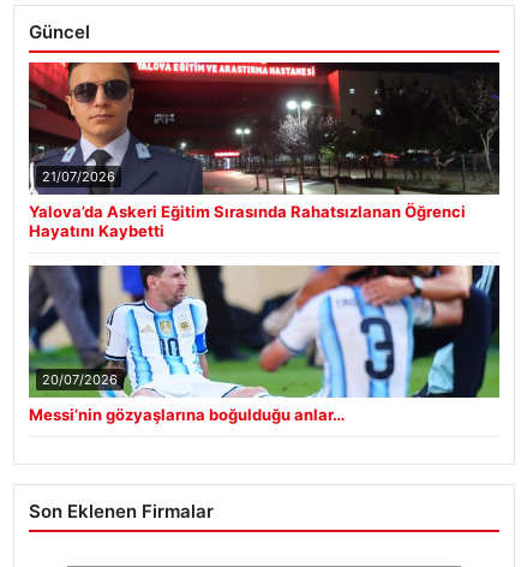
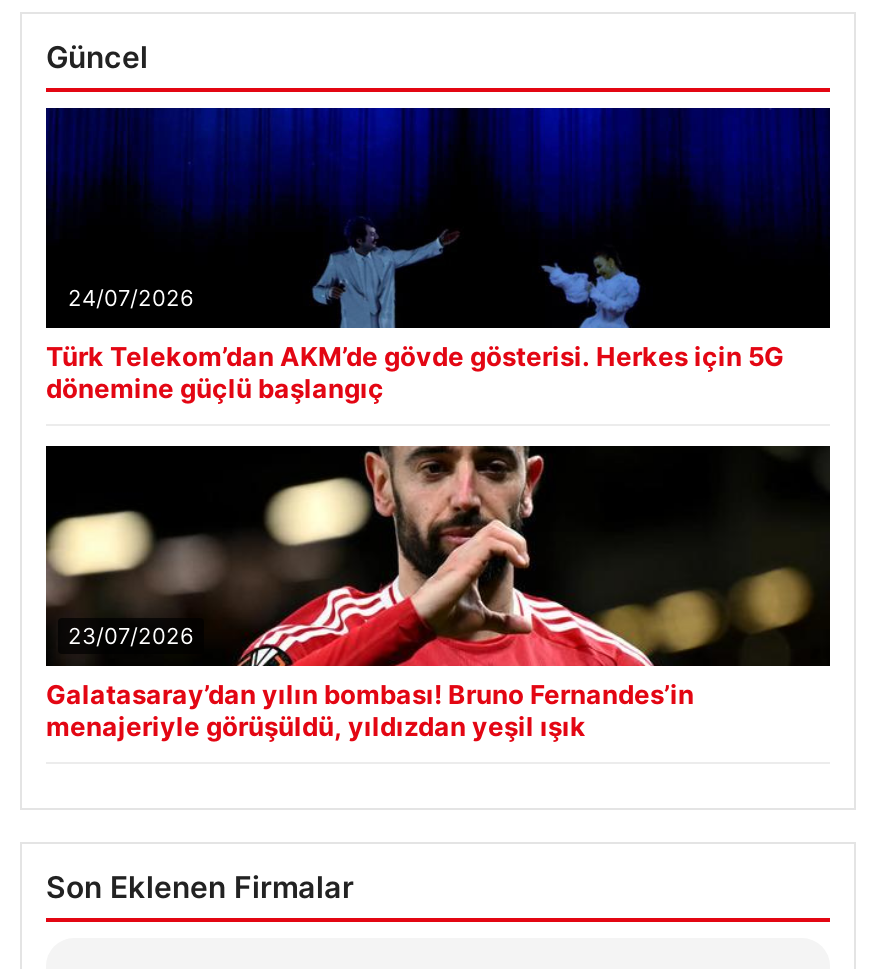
- [image]
- 21/07/2026
+ [image]
+ 24/07/2026

- Yalova’da Askeri Eğitim Sırasında Rahatsızlanan Öğrenci
- Hayatını Kaybetti
+ Türk Telekom’dan AKM’de gövde gösterisi. Herkes için 5G
+ dönemine güçlü başlangıç

- [image]
- 20/07/2026
+ [image]
+ 23/07/2026

- Messi’nin gözyaşlarına boğulduğu anlar…
+ Galatasaray’dan yılın bombası! Bruno Fernandes’in
+ menajeriyle görüşüldü, yıldızdan yeşil ışık
